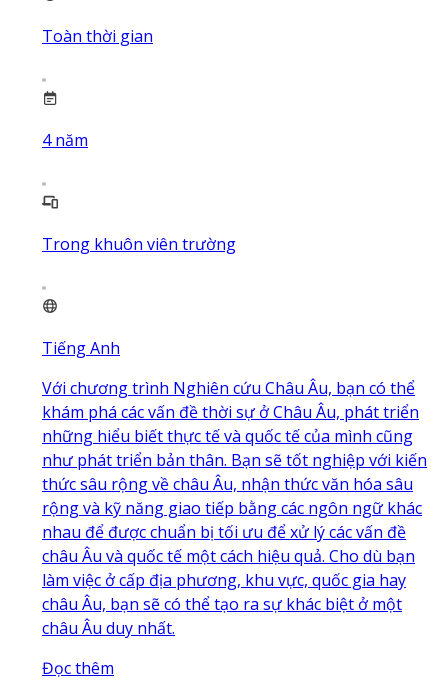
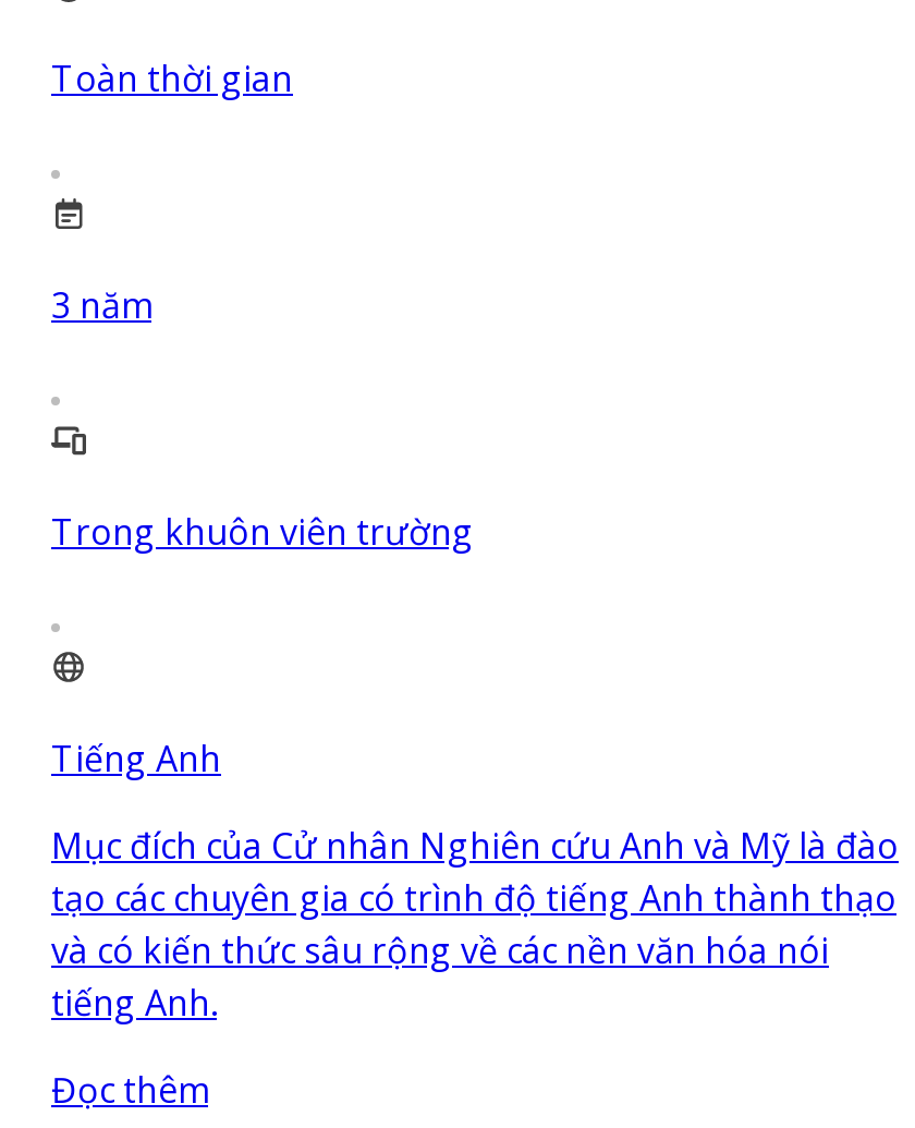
- 4 năm
+ 3 năm

- Với chương trình Nghiên cứu Châu Âu, bạn có thể
- khám phá các vấn đề thời sự ở Châu Âu, phát triển
- những hiểu biết thực tế và quốc tế của mình cũng
- như phát triển bản thân. Bạn sẽ tốt nghiệp với kiến
- thức sâu rộng về châu Âu, nhận thức văn hóa sâu
- rộng và kỹ năng giao tiếp bằng các ngôn ngữ khác
- nhau để được chuẩn bị tối ưu để xử lý các vấn đề
- châu Âu và quốc tế một cách hiệu quả. Cho dù bạn
- làm việc ở cấp địa phương, khu vực, quốc gia hay
- châu Âu, bạn sẽ có thể tạo ra sự khác biệt ở một
- châu Âu duy nhất.
+ Mục đích của Cử nhân Nghiên cứu Anh và Mỹ là đào
+ tạo các chuyên gia có trình độ tiếng Anh thành thạo
+ và có kiến thức sâu rộng về các nền văn hóa nói
+ tiếng Anh.
